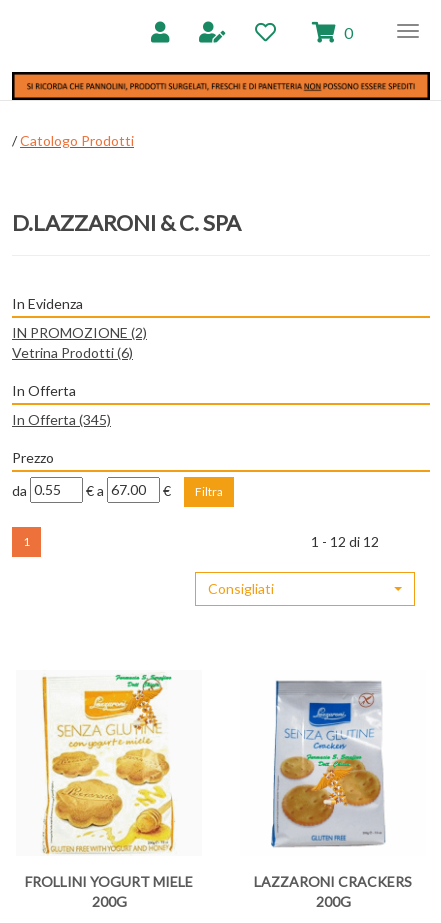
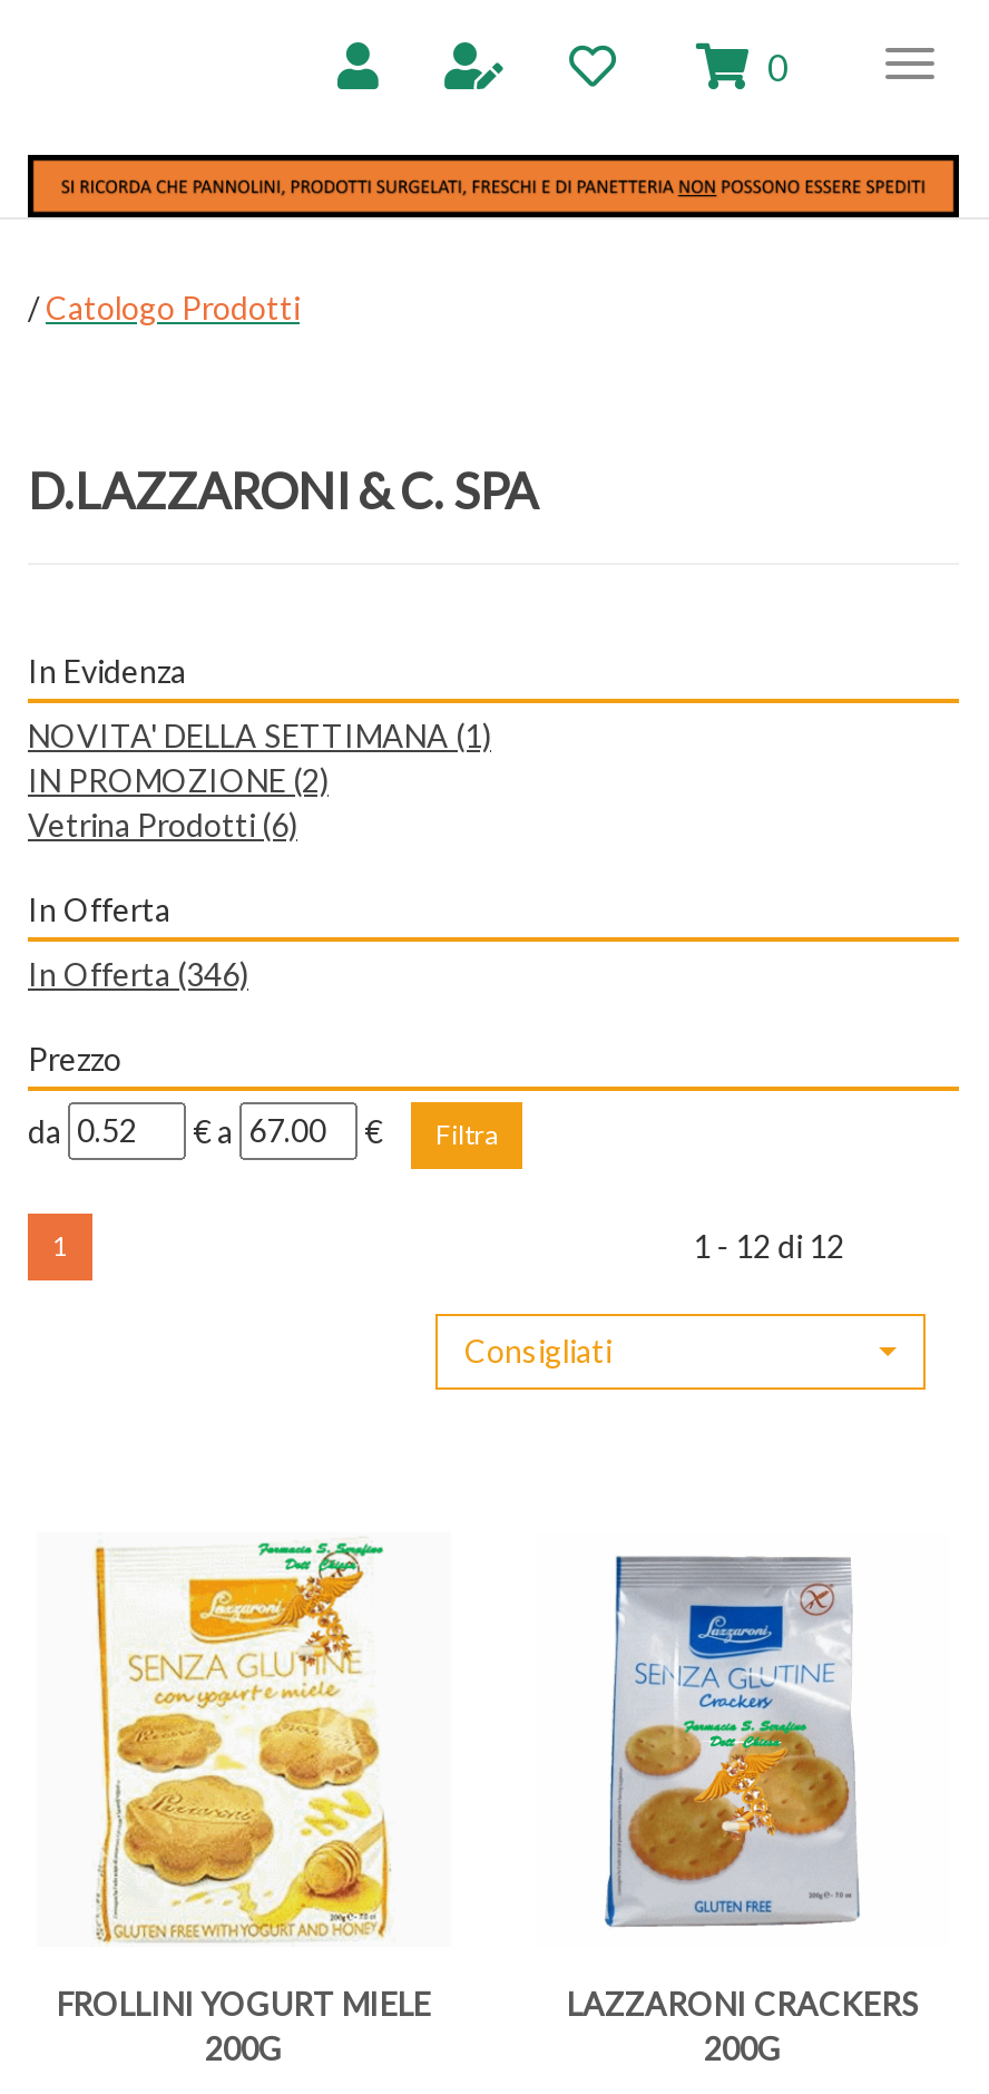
+ NOVITA' DELLA SETTIMANA (1)

- In Offerta (345)
+ In Offerta (346)
